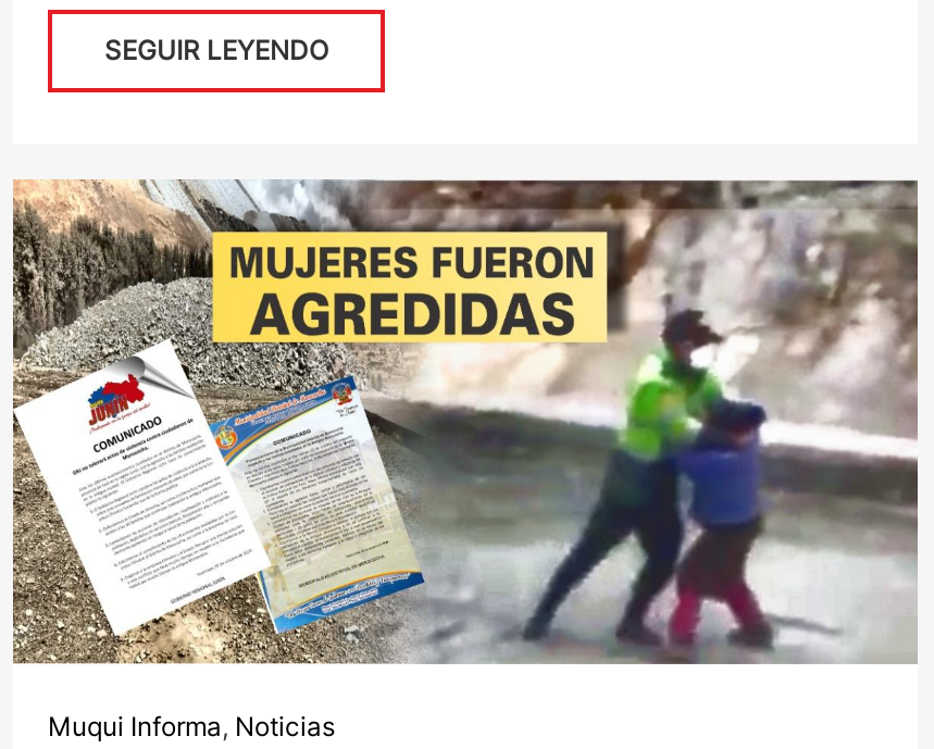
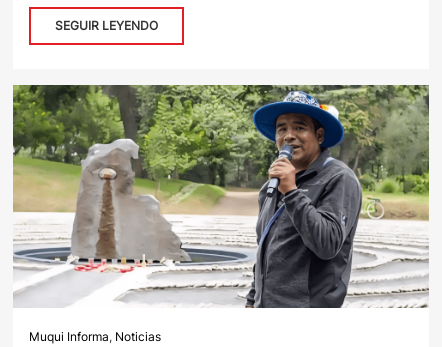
- [image]
+ [image]
